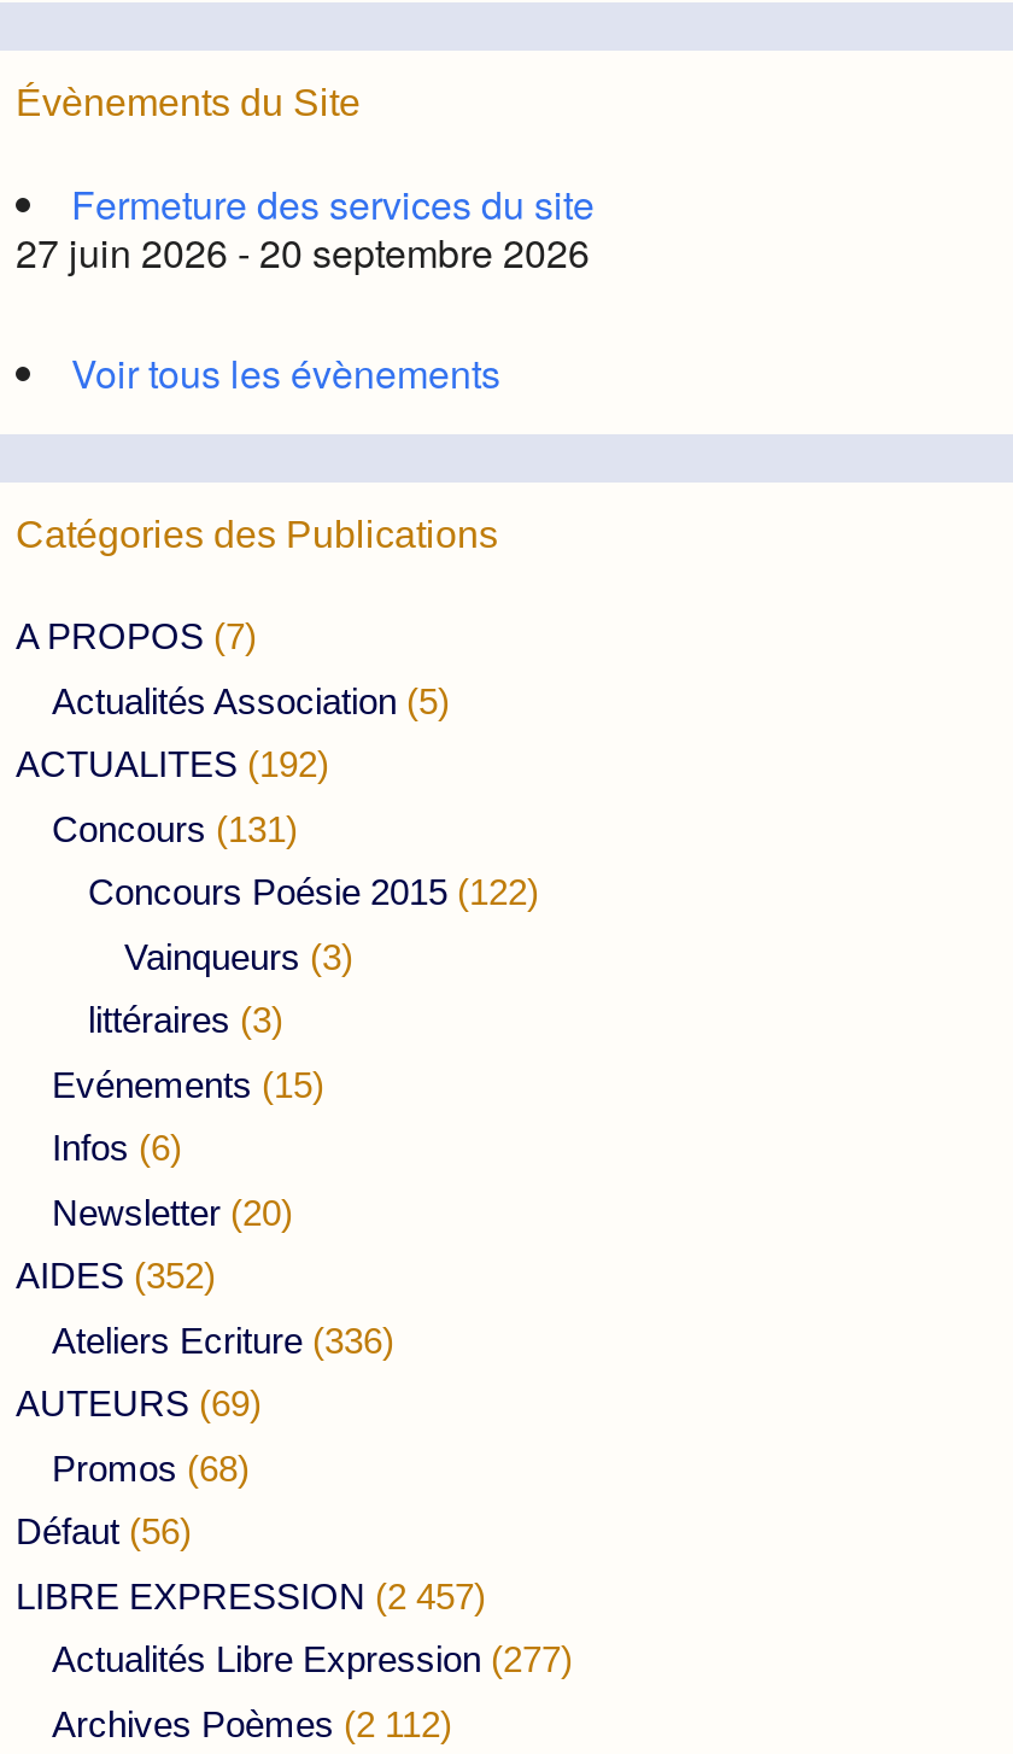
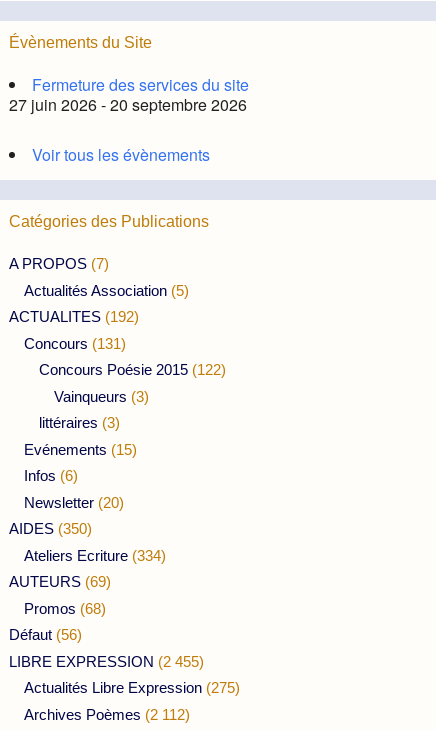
- AIDES (352)
+ AIDES (350)

- Ateliers Ecriture (336)
+ Ateliers Ecriture (334)

- LIBRE EXPRESSION (2 457)
+ LIBRE EXPRESSION (2 455)

- Actualités Libre Expression (277)
+ Actualités Libre Expression (275)
